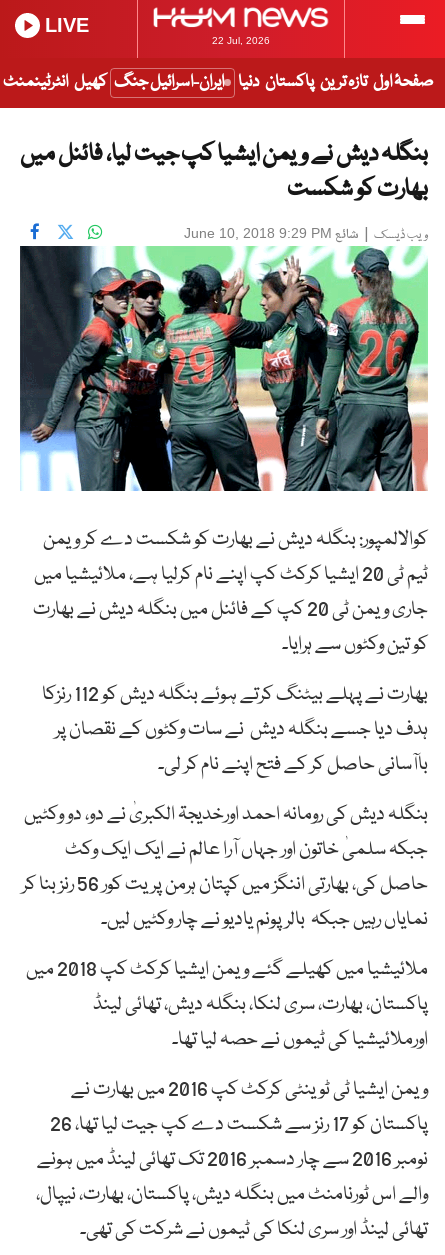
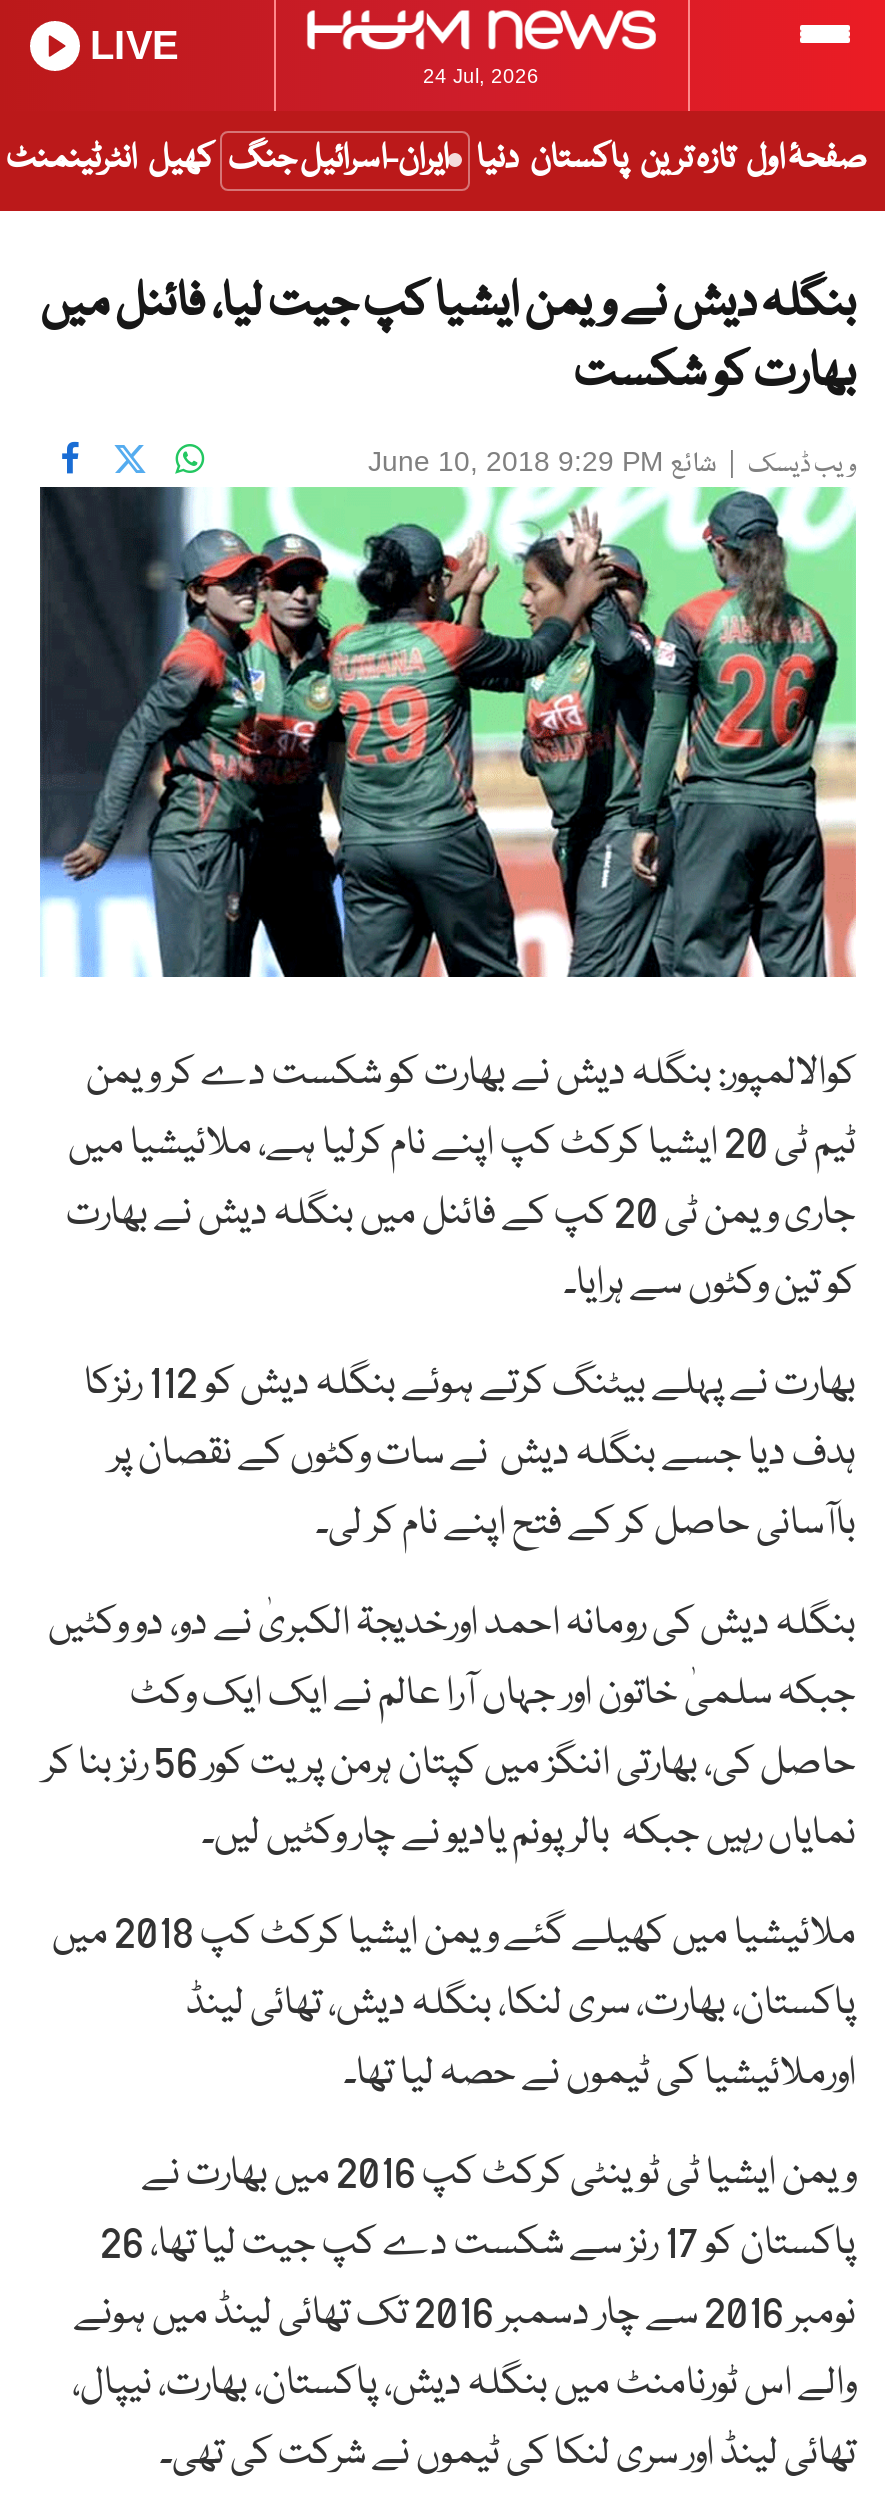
- 22 Jul, 2026
+ 24 Jul, 2026
